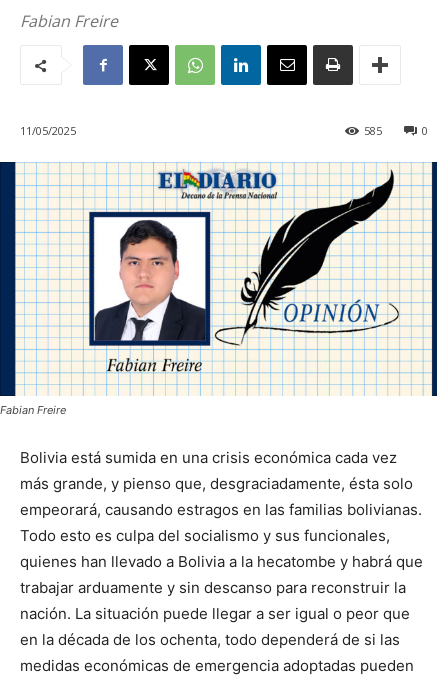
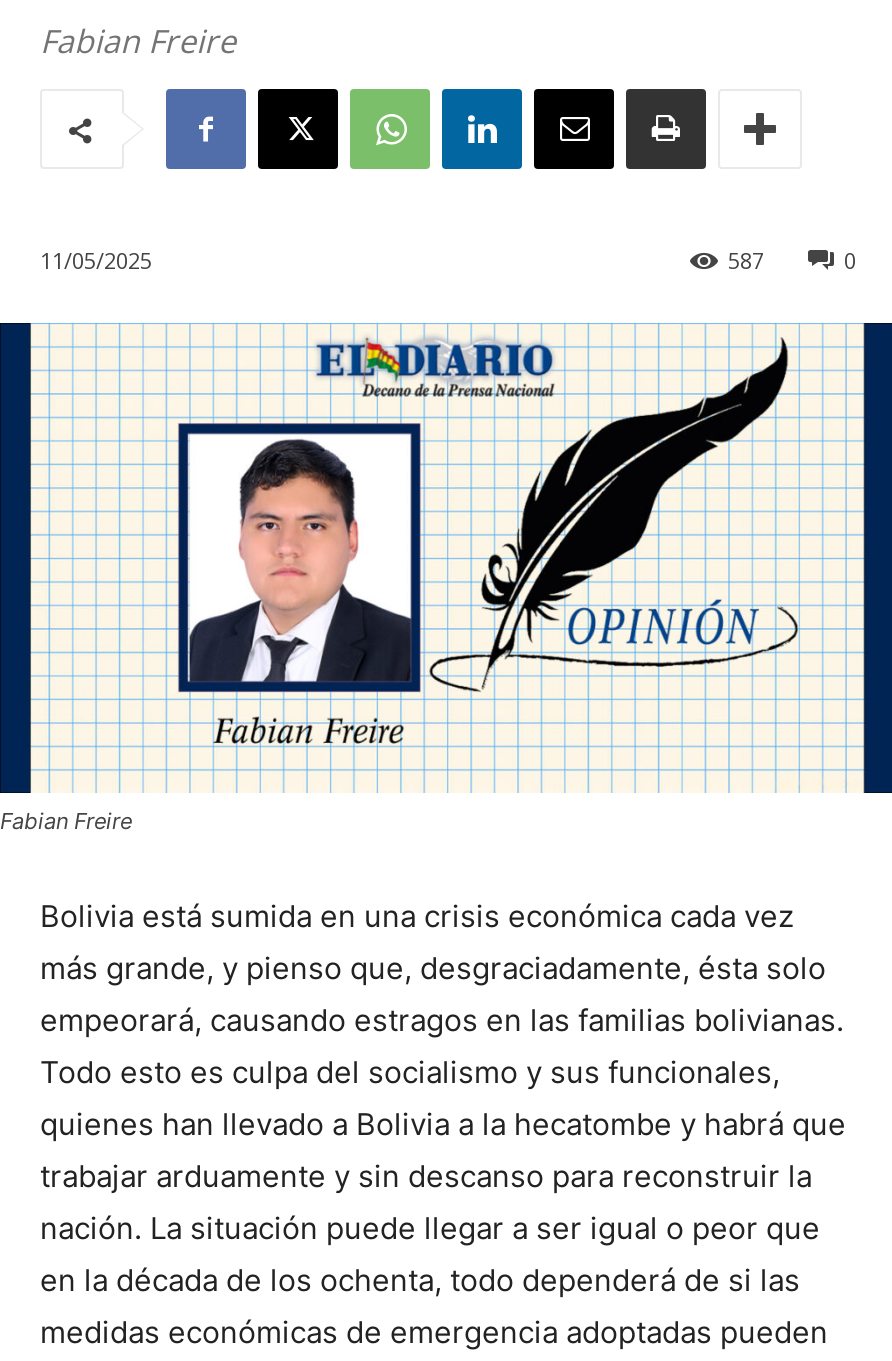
- 585
+ 587
